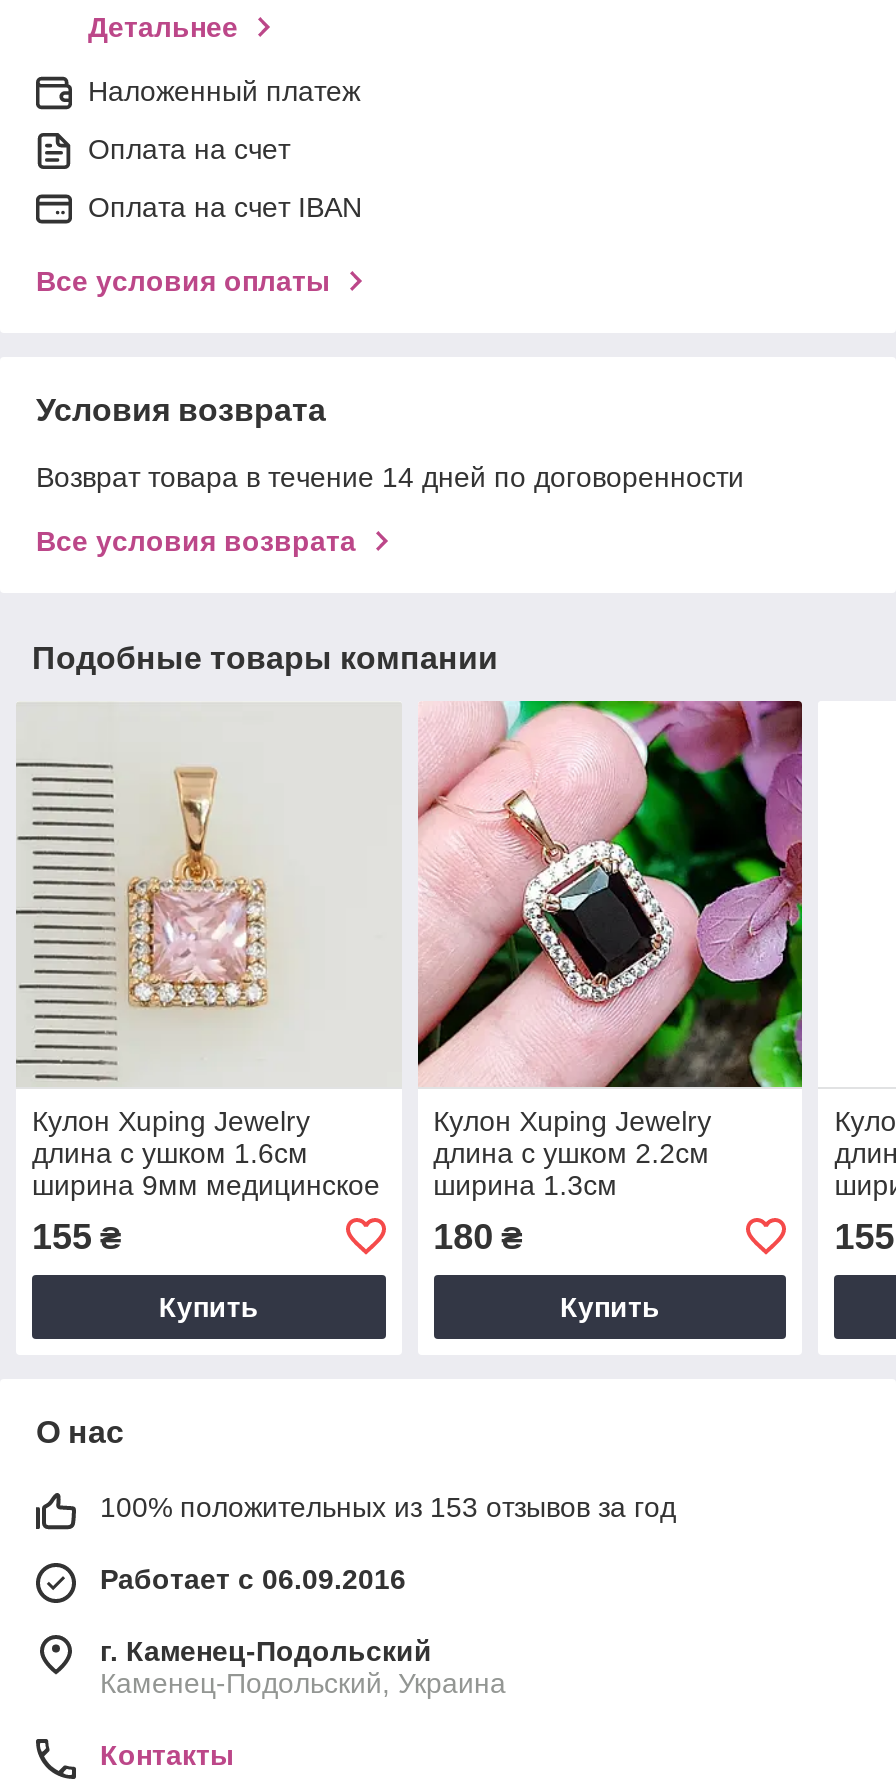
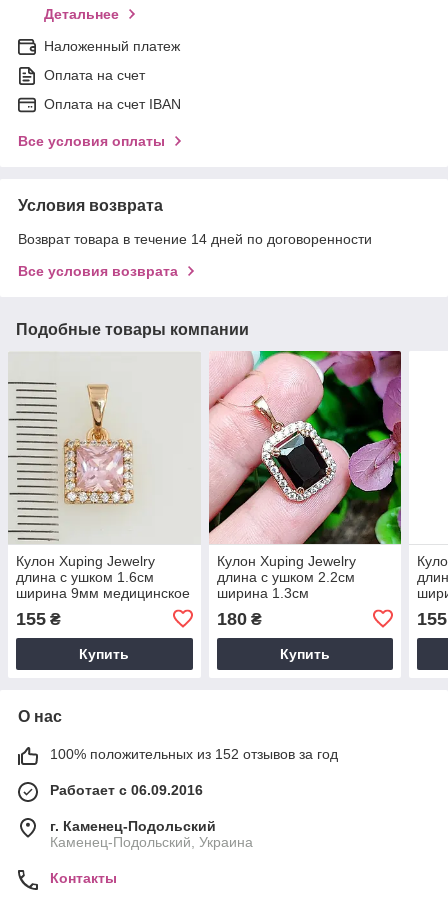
- 100% положительных из 153 отзывов за год
+ 100% положительных из 152 отзывов за год
